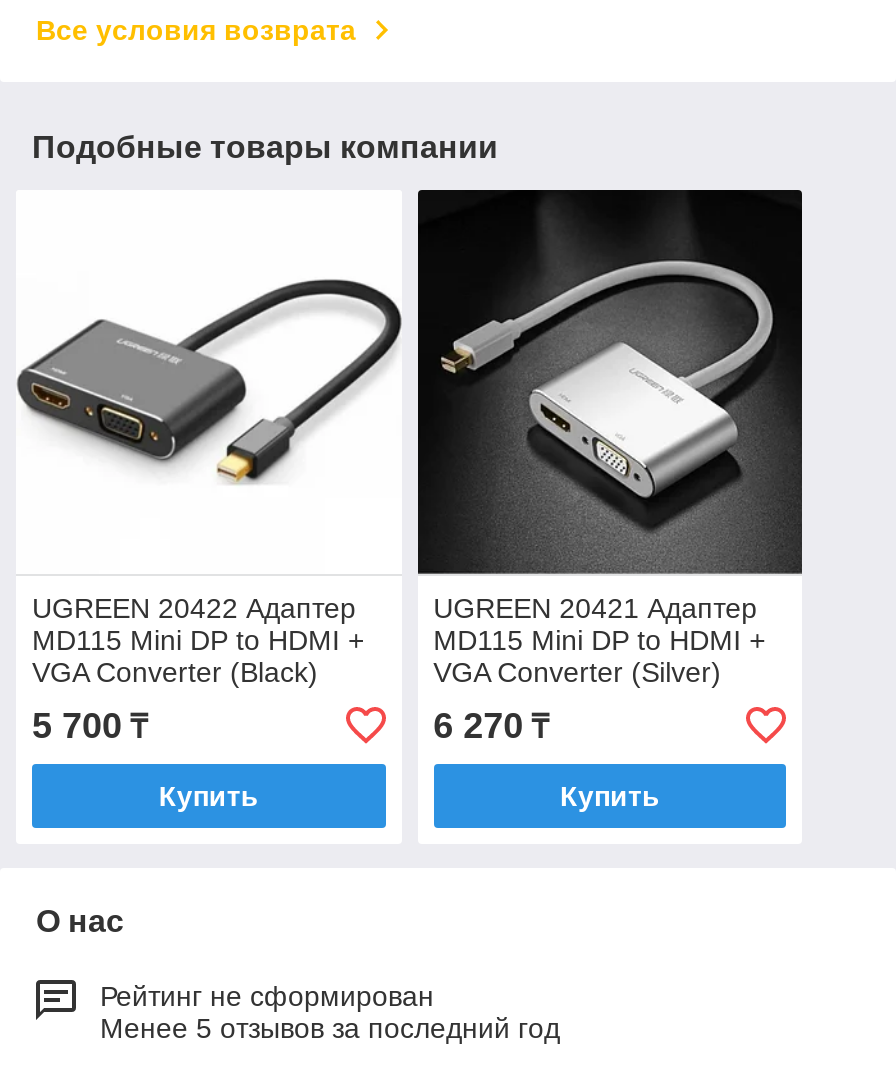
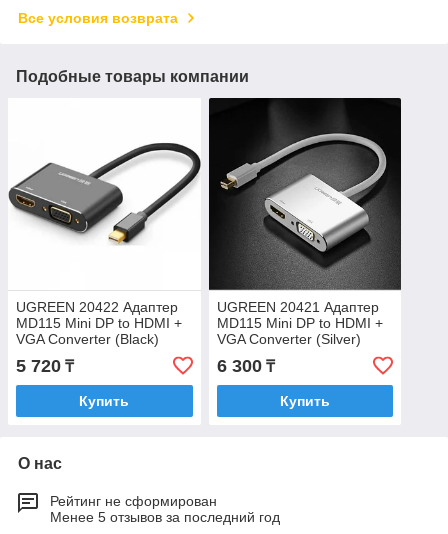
- 5 700 ₸
+ 5 720 ₸

- 6 270 ₸
+ 6 300 ₸
